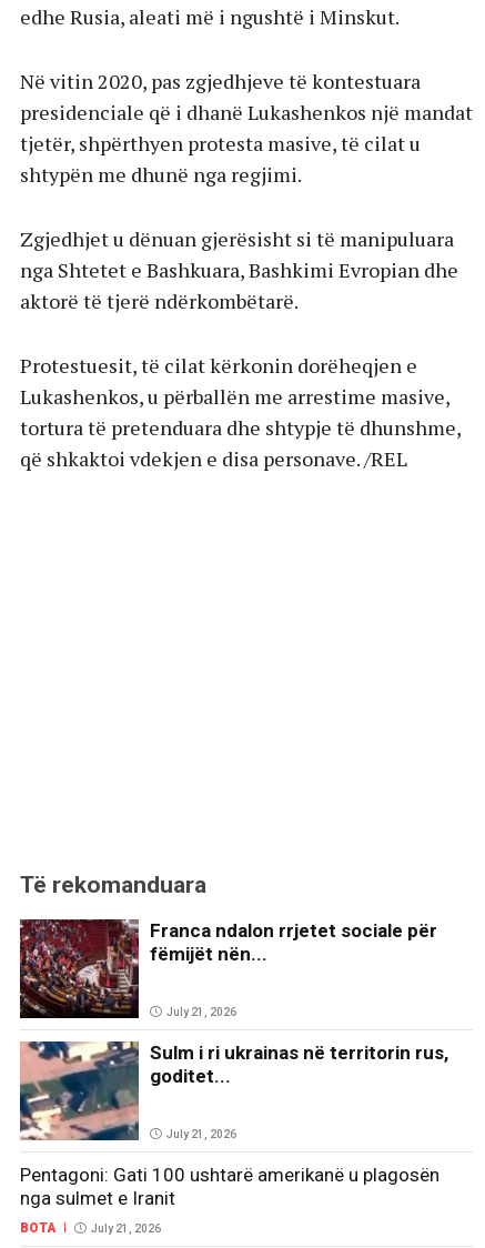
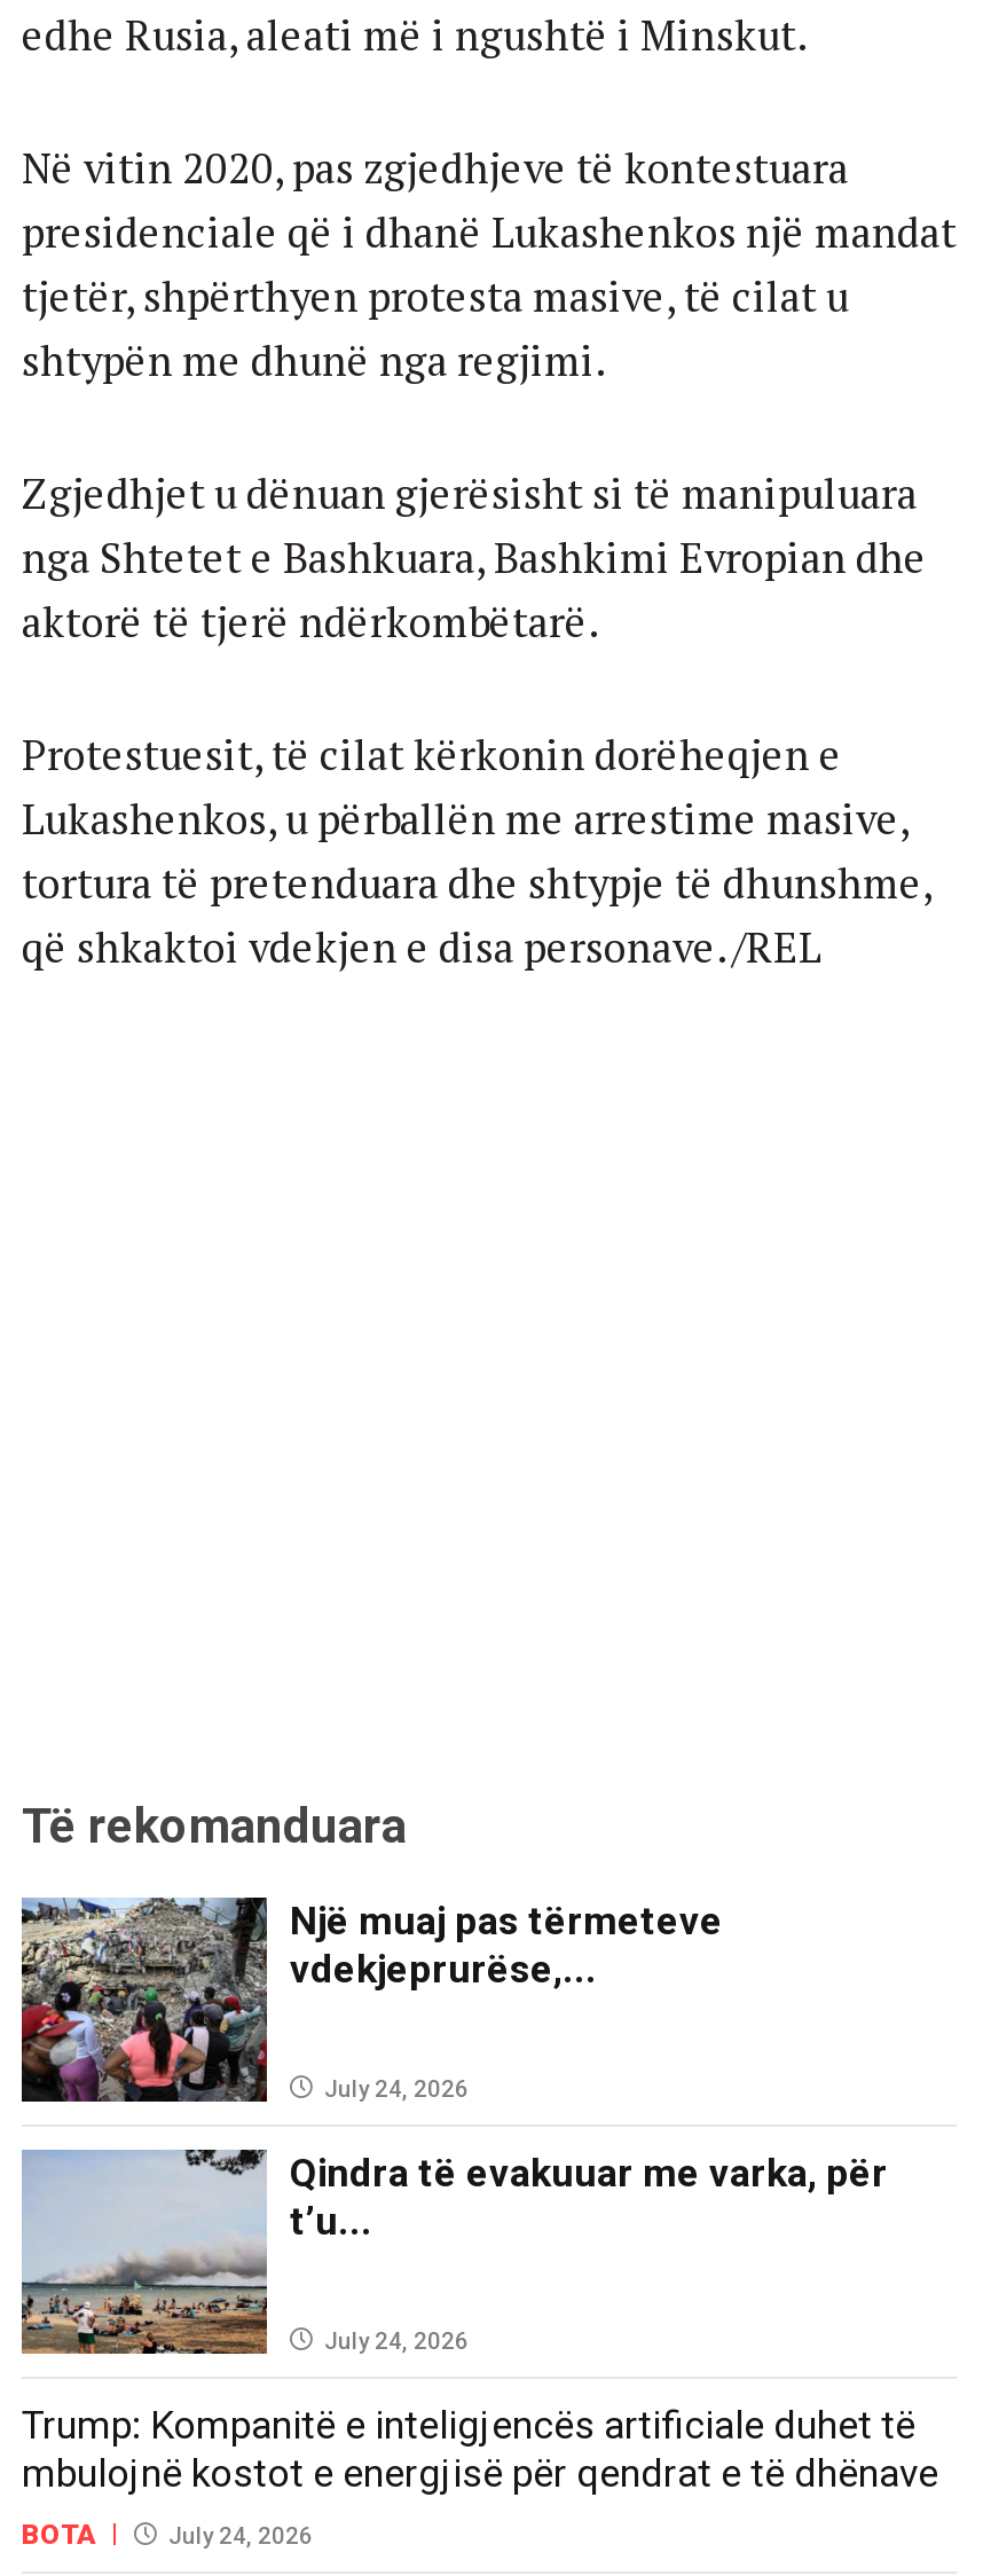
- [image]
- Franca ndalon rrjetet sociale për
- fëmijët nën...
+ [image]
+ Një muaj pas tërmeteve
+ vdekjeprurëse,...

- July 21, 2026
+ July 24, 2026

- [image]
- Sulm i ri ukrainas në territorin rus,
- goditet...
+ [image]
+ Qindra të evakuuar me varka, për
+ t’u...

- July 21, 2026
+ July 24, 2026

- Pentagoni: Gati 100 ushtarë amerikanë u plagosën
- nga sulmet e Iranit
+ Trump: Kompanitë e inteligjencës artificiale duhet të
+ mbulojnë kostot e energjisë për qendrat e të dhënave

- July 21, 2026
+ July 24, 2026
